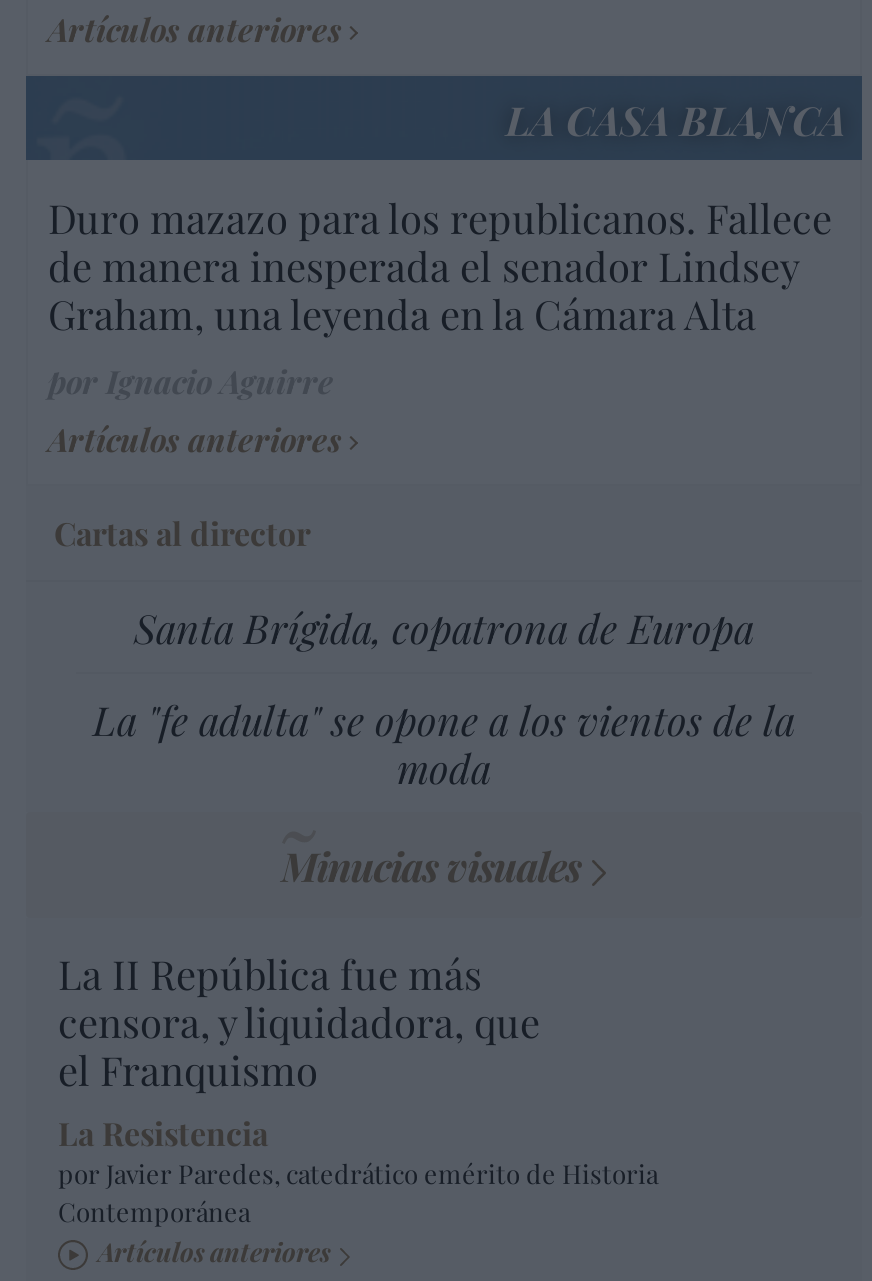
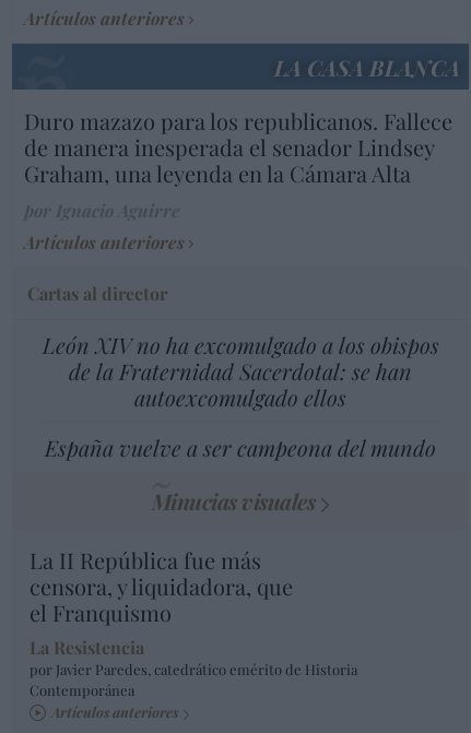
- Santa Brígida, copatrona de Europa
+ León XIV no ha excomulgado a los obispos
+ de la Fraternidad Sacerdotal: se han
+ autoexcomulgado ellos

- La "fe adulta" se opone a los vientos de la
- moda
+ España vuelve a ser campeona del mundo
